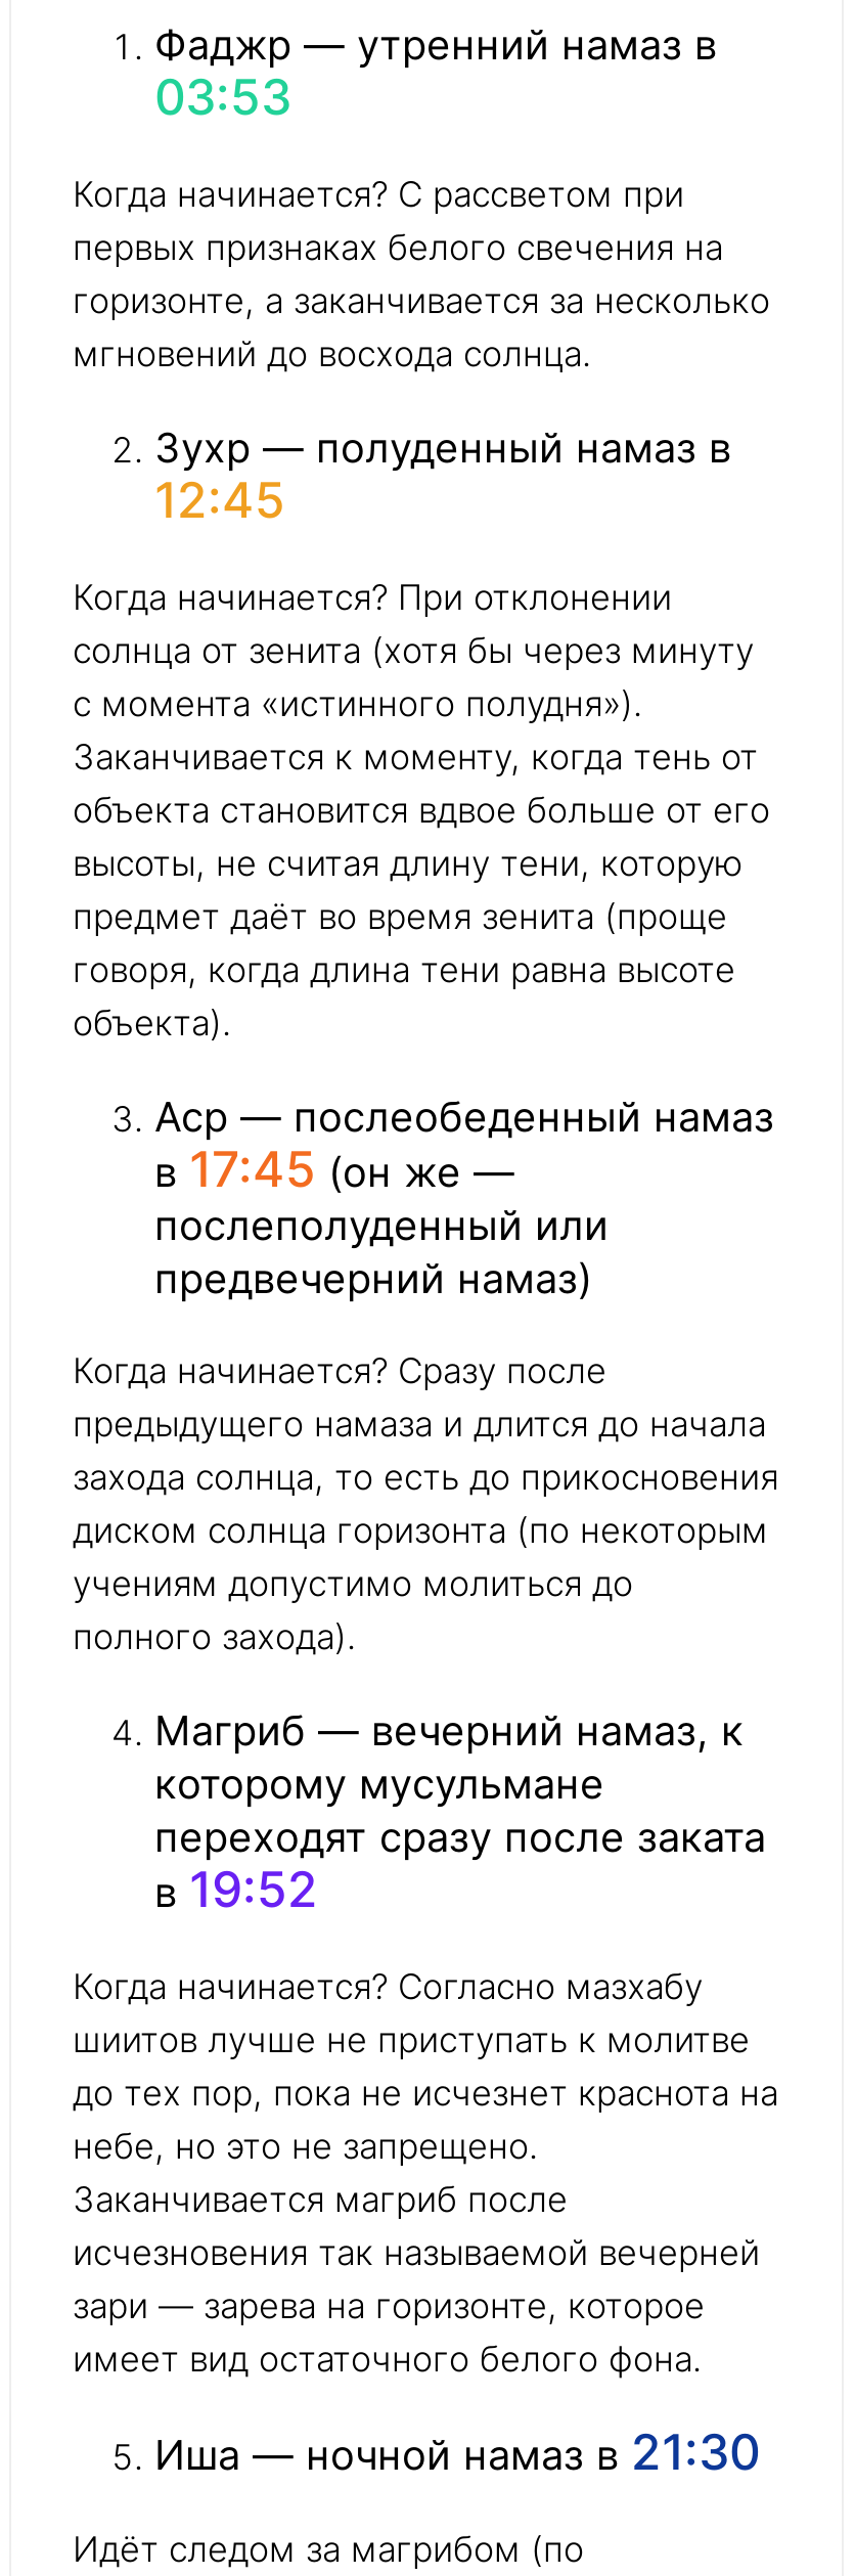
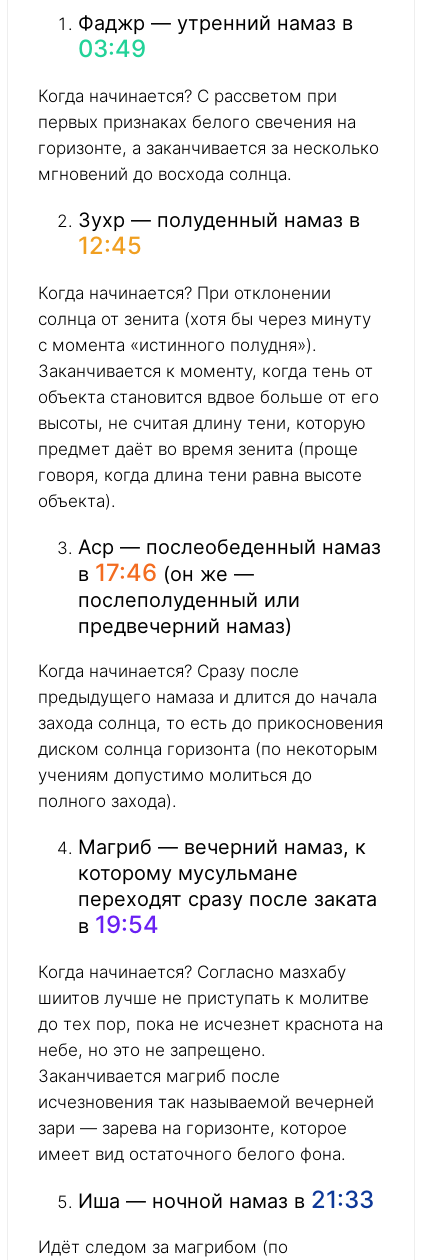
- 03:53
+ 03:49

- в 17:45 (он же —
+ в 17:46 (он же —

- в 19:52
+ в 19:54

- Иша — ночной намаз в 21:30
+ Иша — ночной намаз в 21:33
